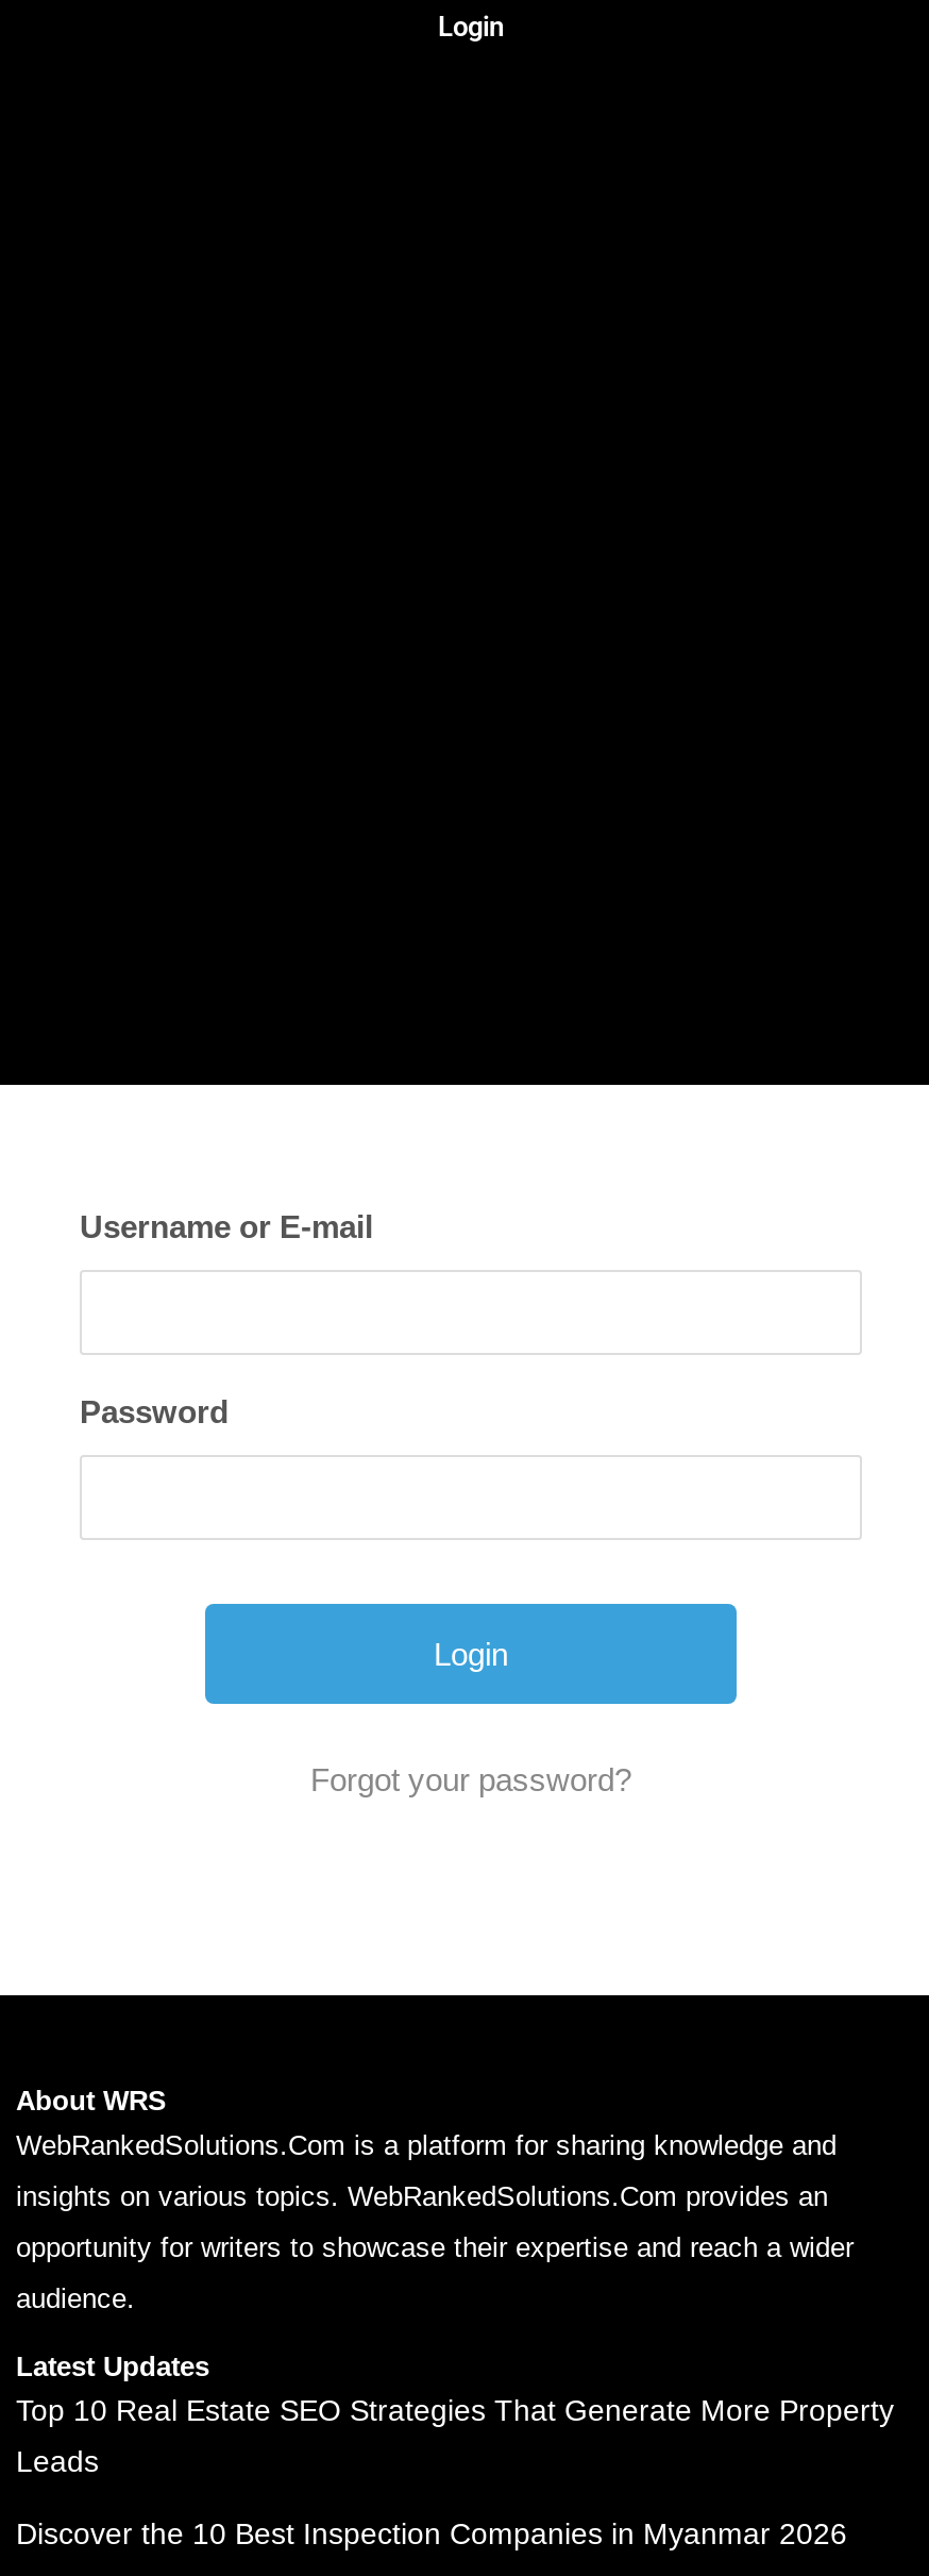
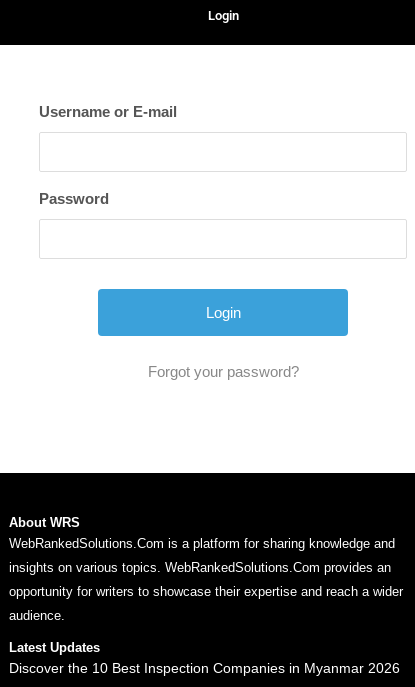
- Top 10 Real Estate SEO Strategies That Generate More Property
- Leads
